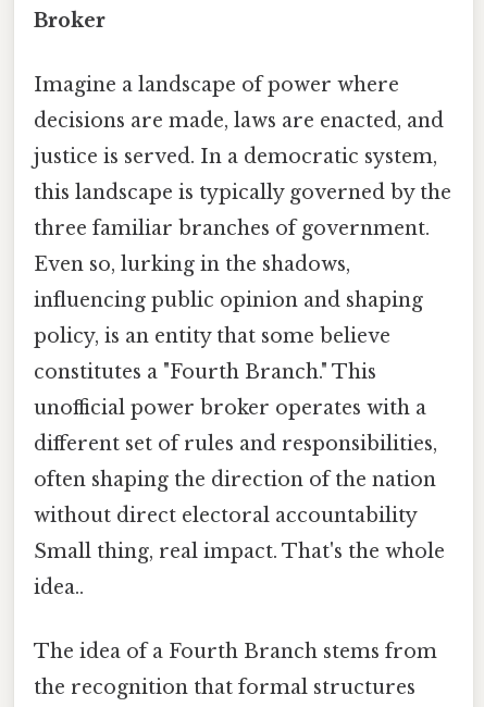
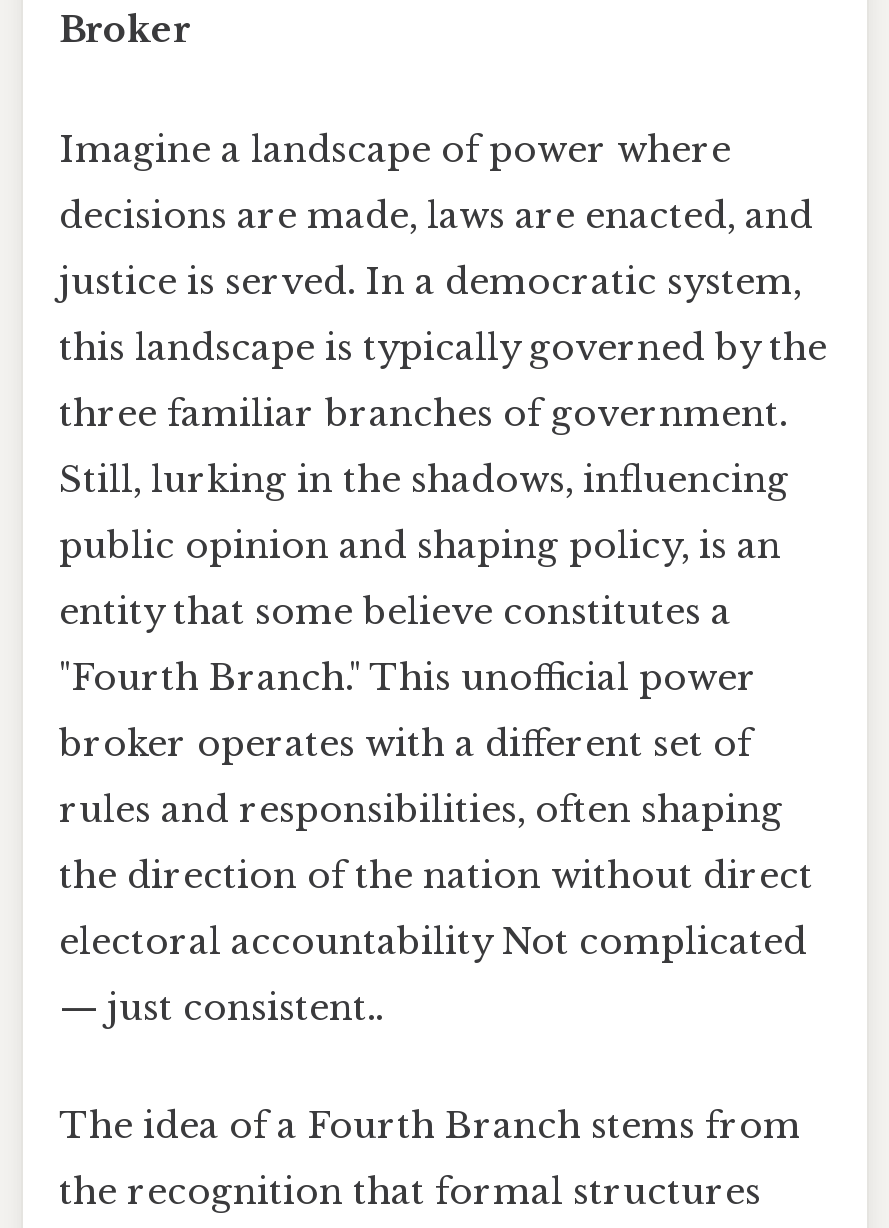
- Even so, lurking in the shadows,
- influencing public opinion and shaping
- policy, is an entity that some believe
- constitutes a "Fourth Branch." This
- unofficial power broker operates with a
- different set of rules and responsibilities,
- often shaping the direction of the nation
- without direct electoral accountability
- Small thing, real impact. That's the whole
- idea..
+ Still, lurking in the shadows, influencing
+ public opinion and shaping policy, is an
+ entity that some believe constitutes a
+ "Fourth Branch." This unofficial power
+ broker operates with a different set of
+ rules and responsibilities, often shaping
+ the direction of the nation without direct
+ electoral accountability Not complicated
+ — just consistent..
